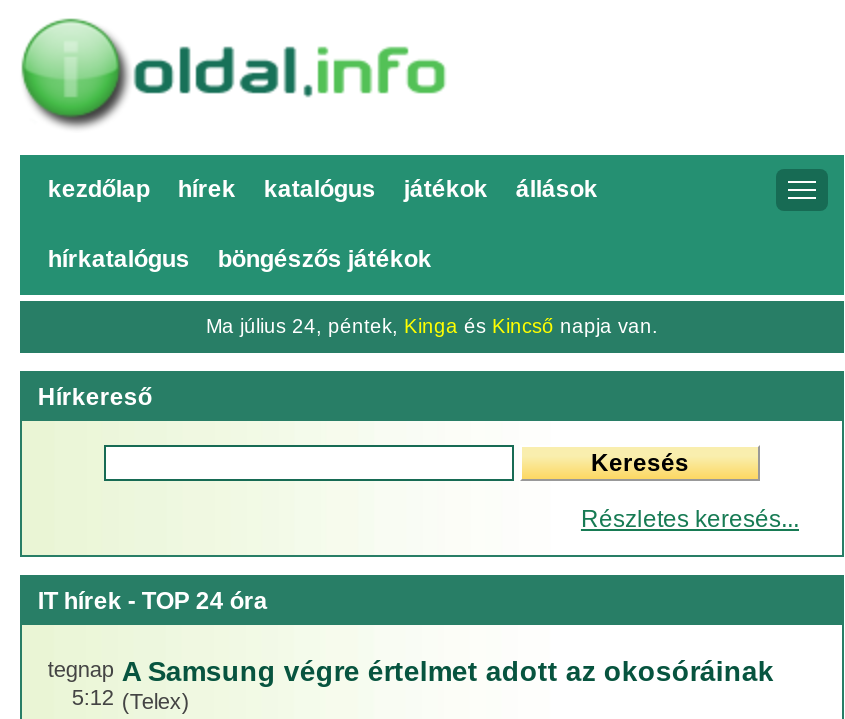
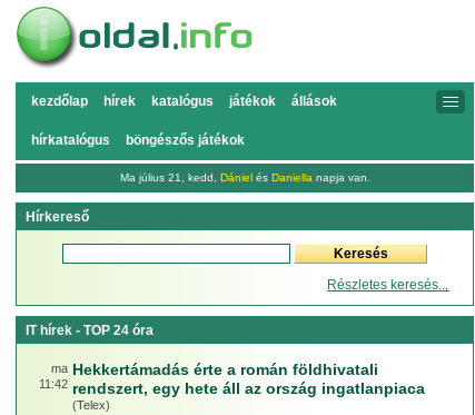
- Ma július 24, péntek, Kinga és Kincső napja van.
+ Ma július 21, kedd, Dániel és Daniella napja van.

- tegnap
- 5:12
+ ma
+ 11:42

- A Samsung végre értelmet adott az okosóráinak
+ Hekkertámadás érte a román földhivatali
+ rendszert, egy hete áll az ország ingatlanpiaca
